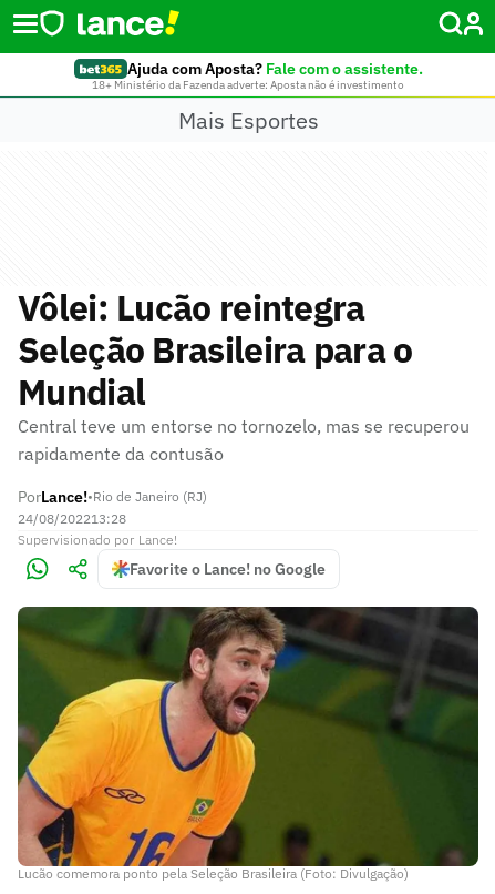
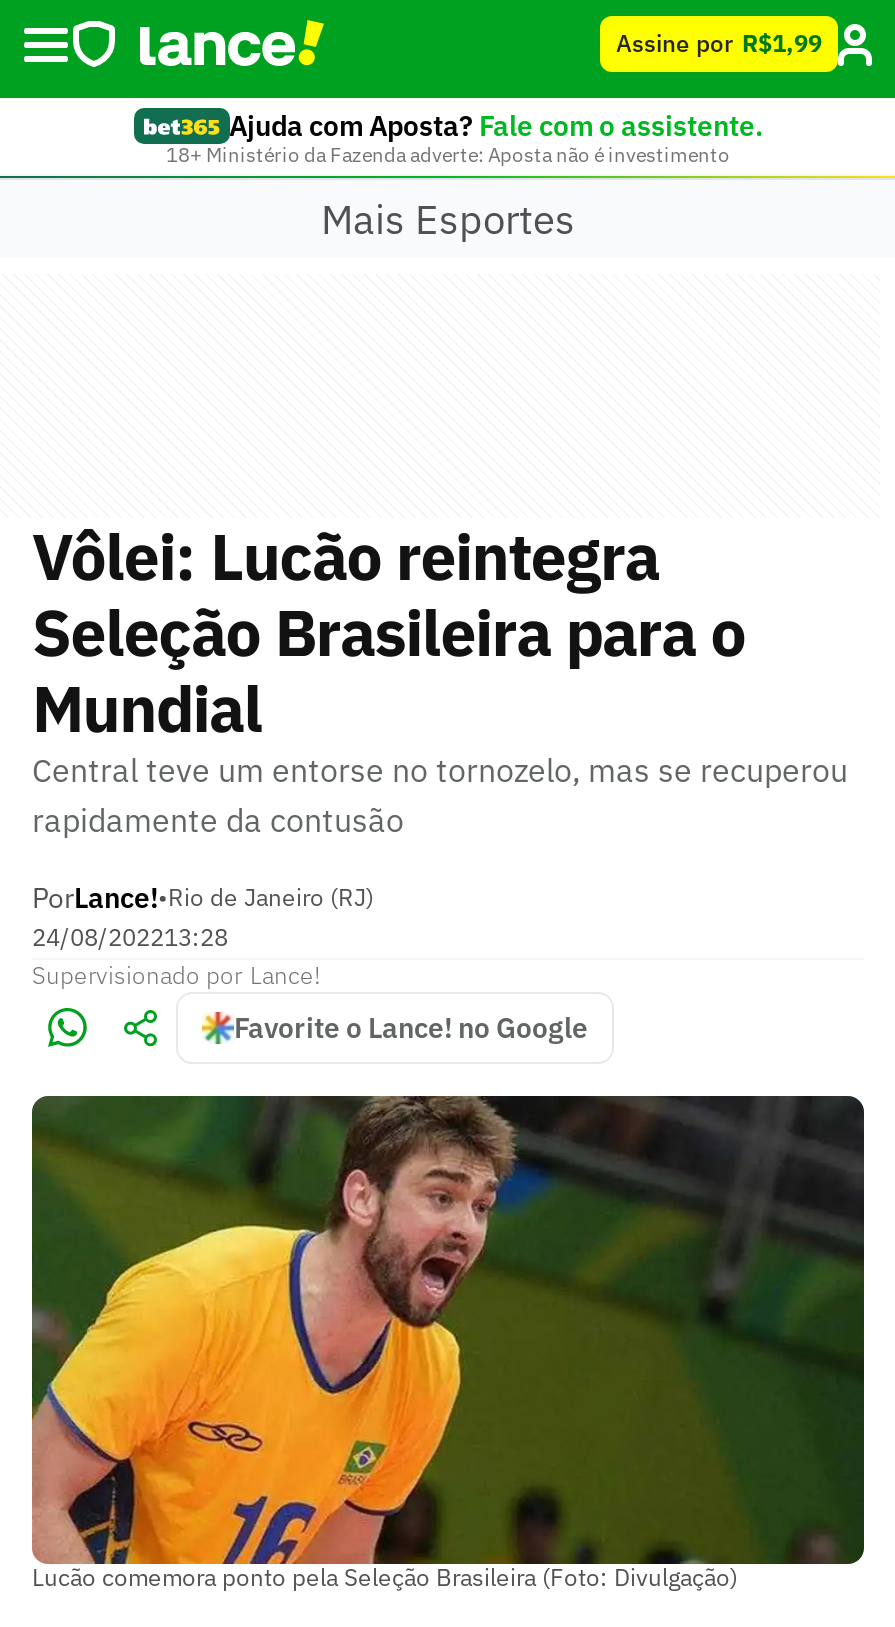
+ Assine por R$1,99
